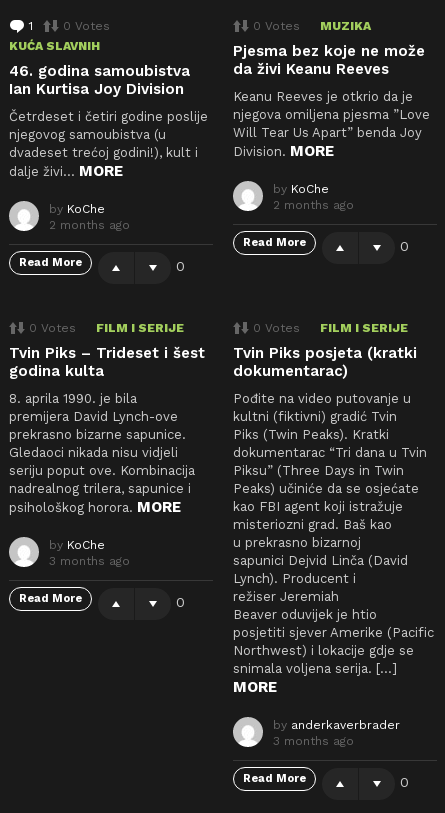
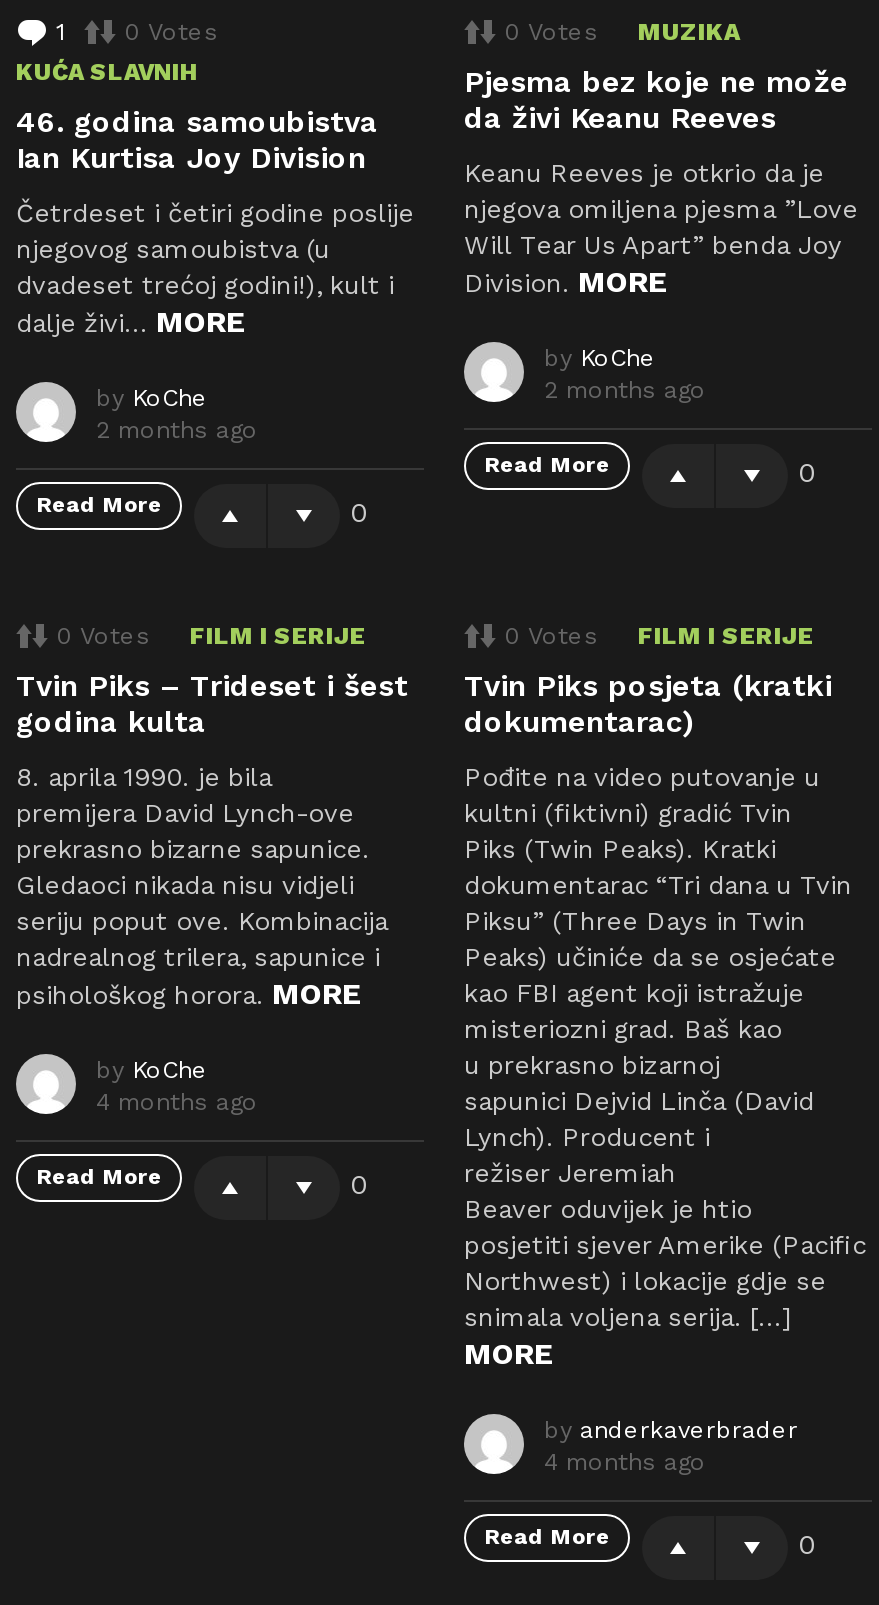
- 3 months ago
+ 4 months ago

- 3 months ago
+ 4 months ago
